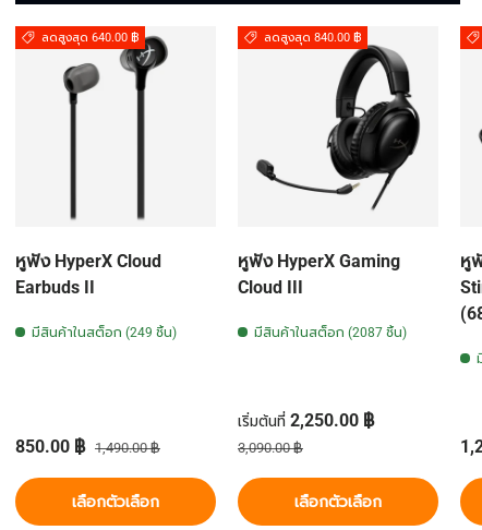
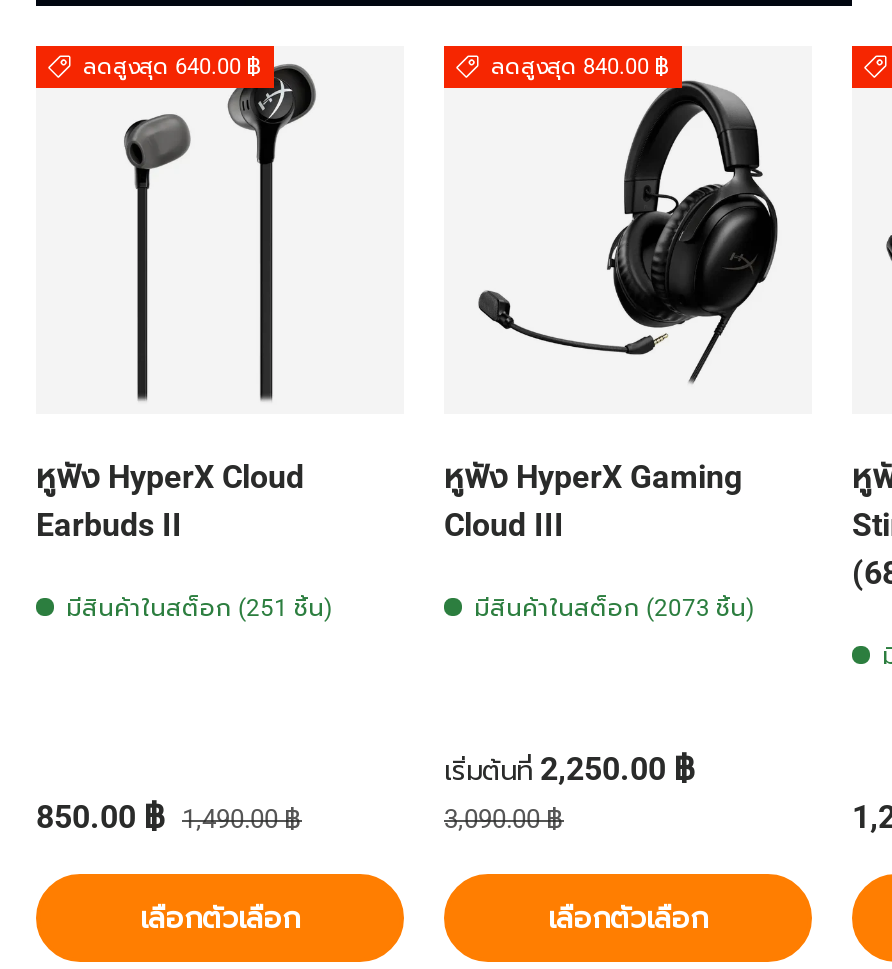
- มีสินค้าในสต็อก (249 ชิ้น)
+ มีสินค้าในสต็อก (251 ชิ้น)

- มีสินค้าในสต็อก (2087 ชิ้น)
+ มีสินค้าในสต็อก (2073 ชิ้น)
